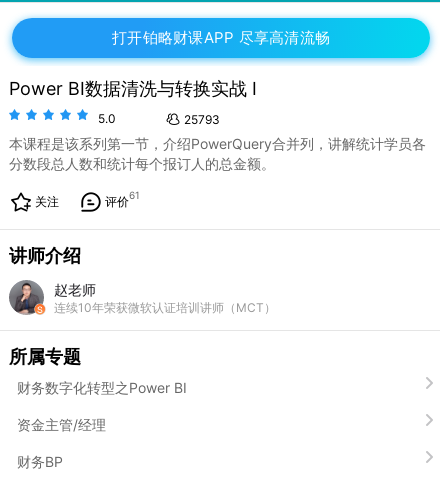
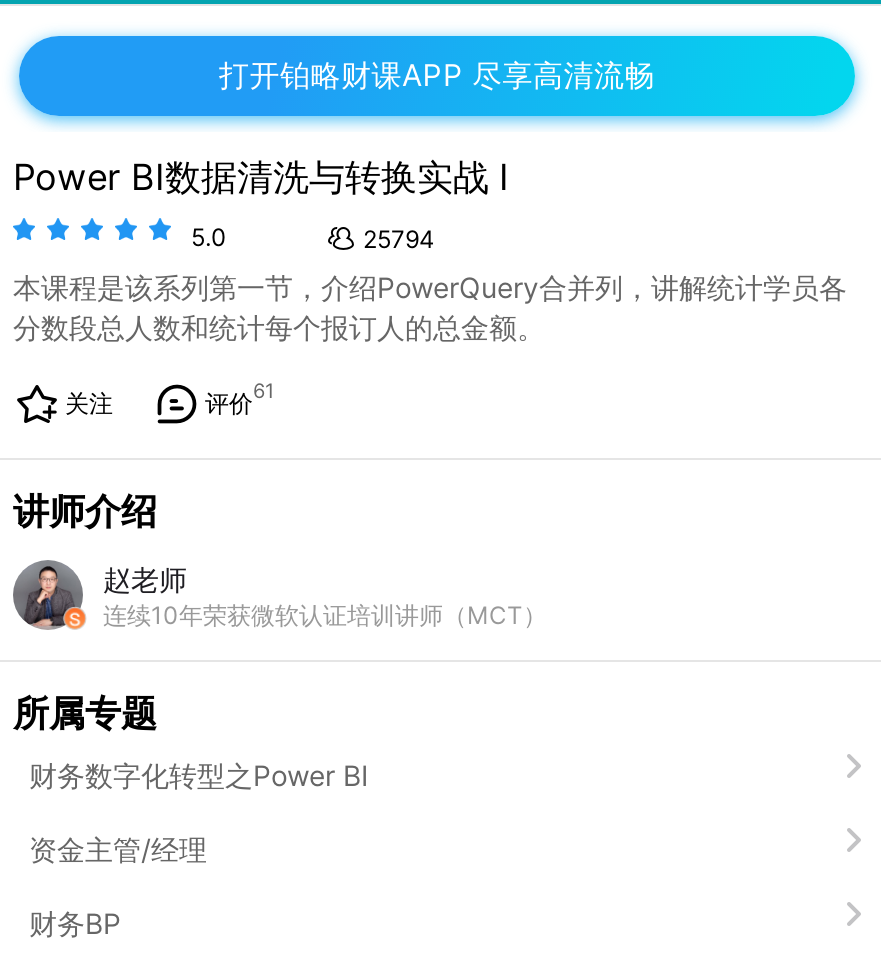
- 25793
+ 25794
